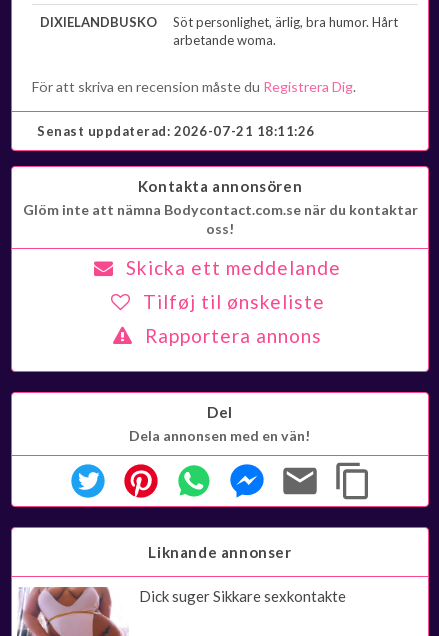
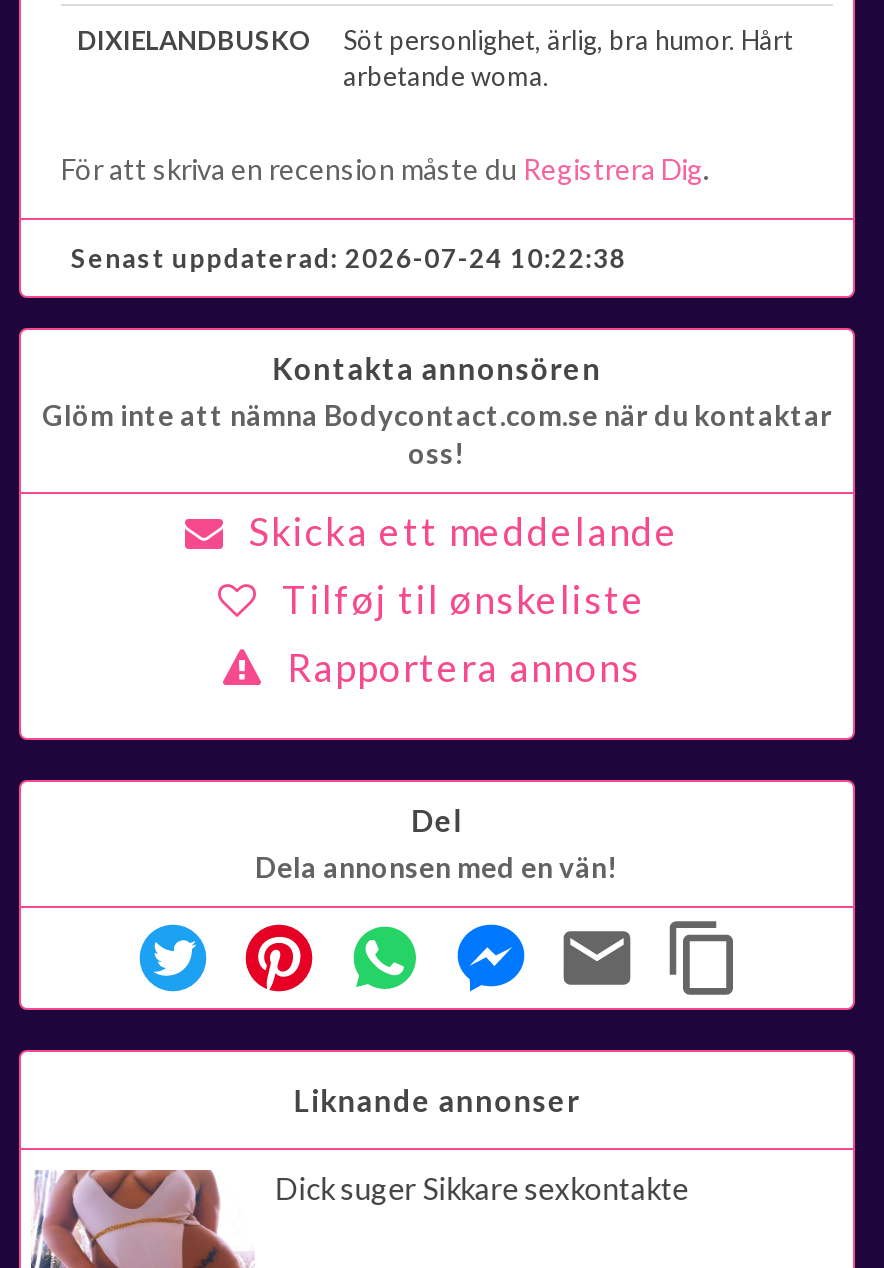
- Senast uppdaterad: 2026-07-21 18:11:26
+ Senast uppdaterad: 2026-07-24 10:22:38
